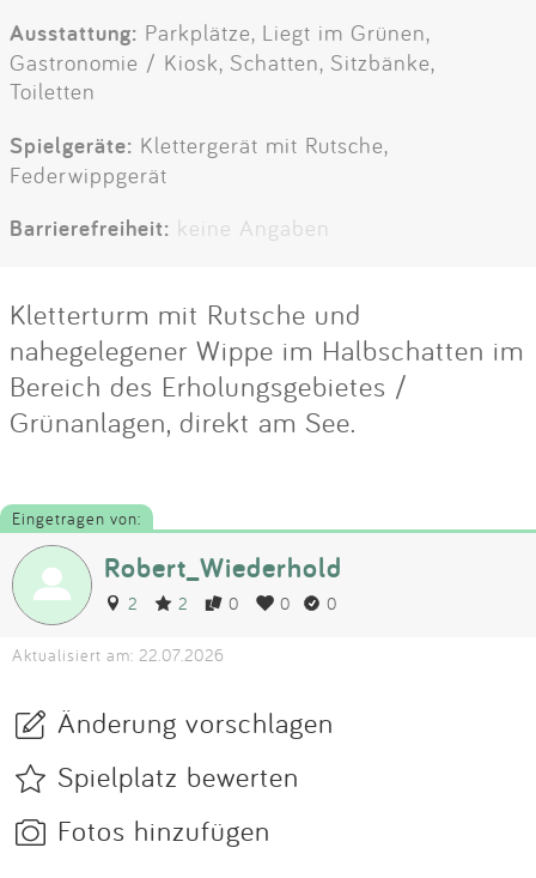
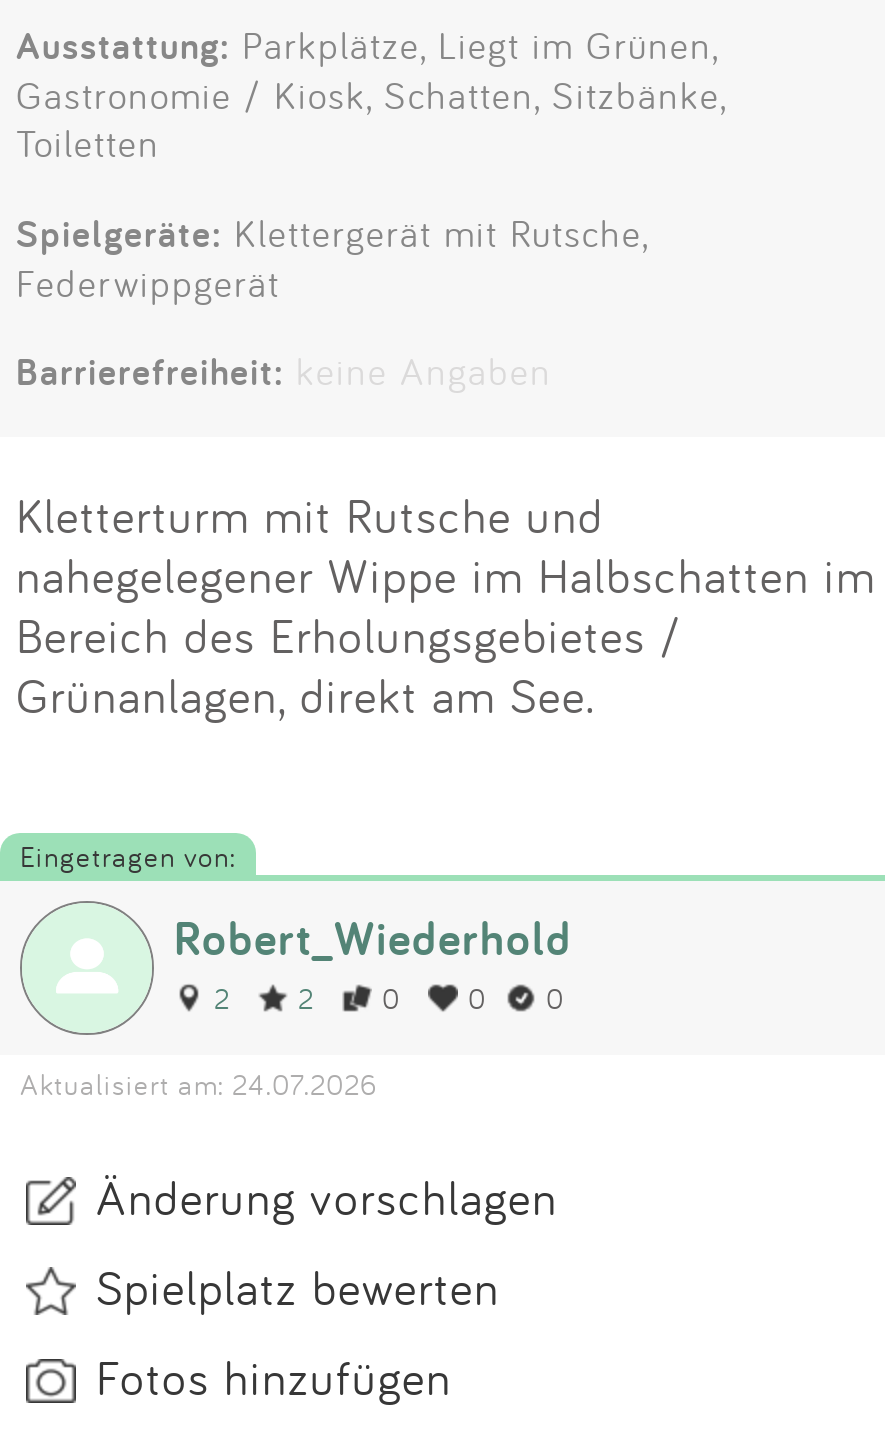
- Aktualisiert am: 22.07.2026
+ Aktualisiert am: 24.07.2026
